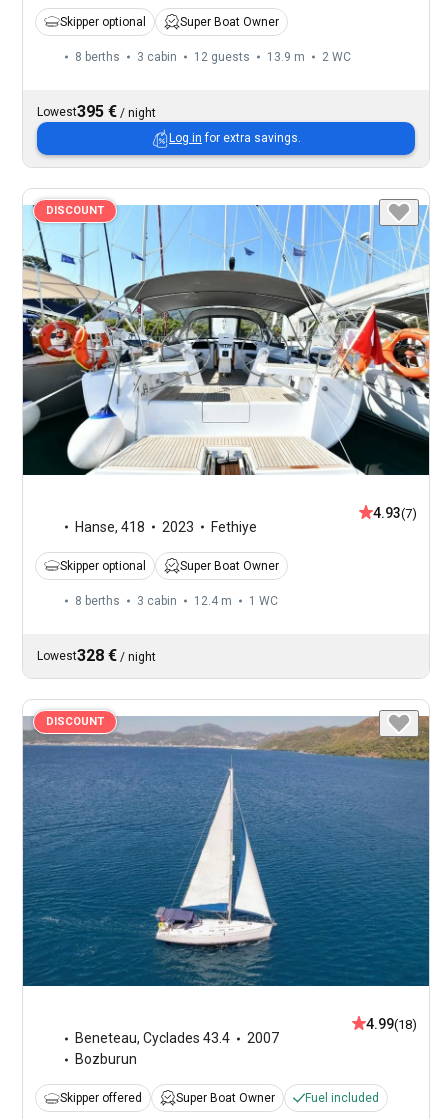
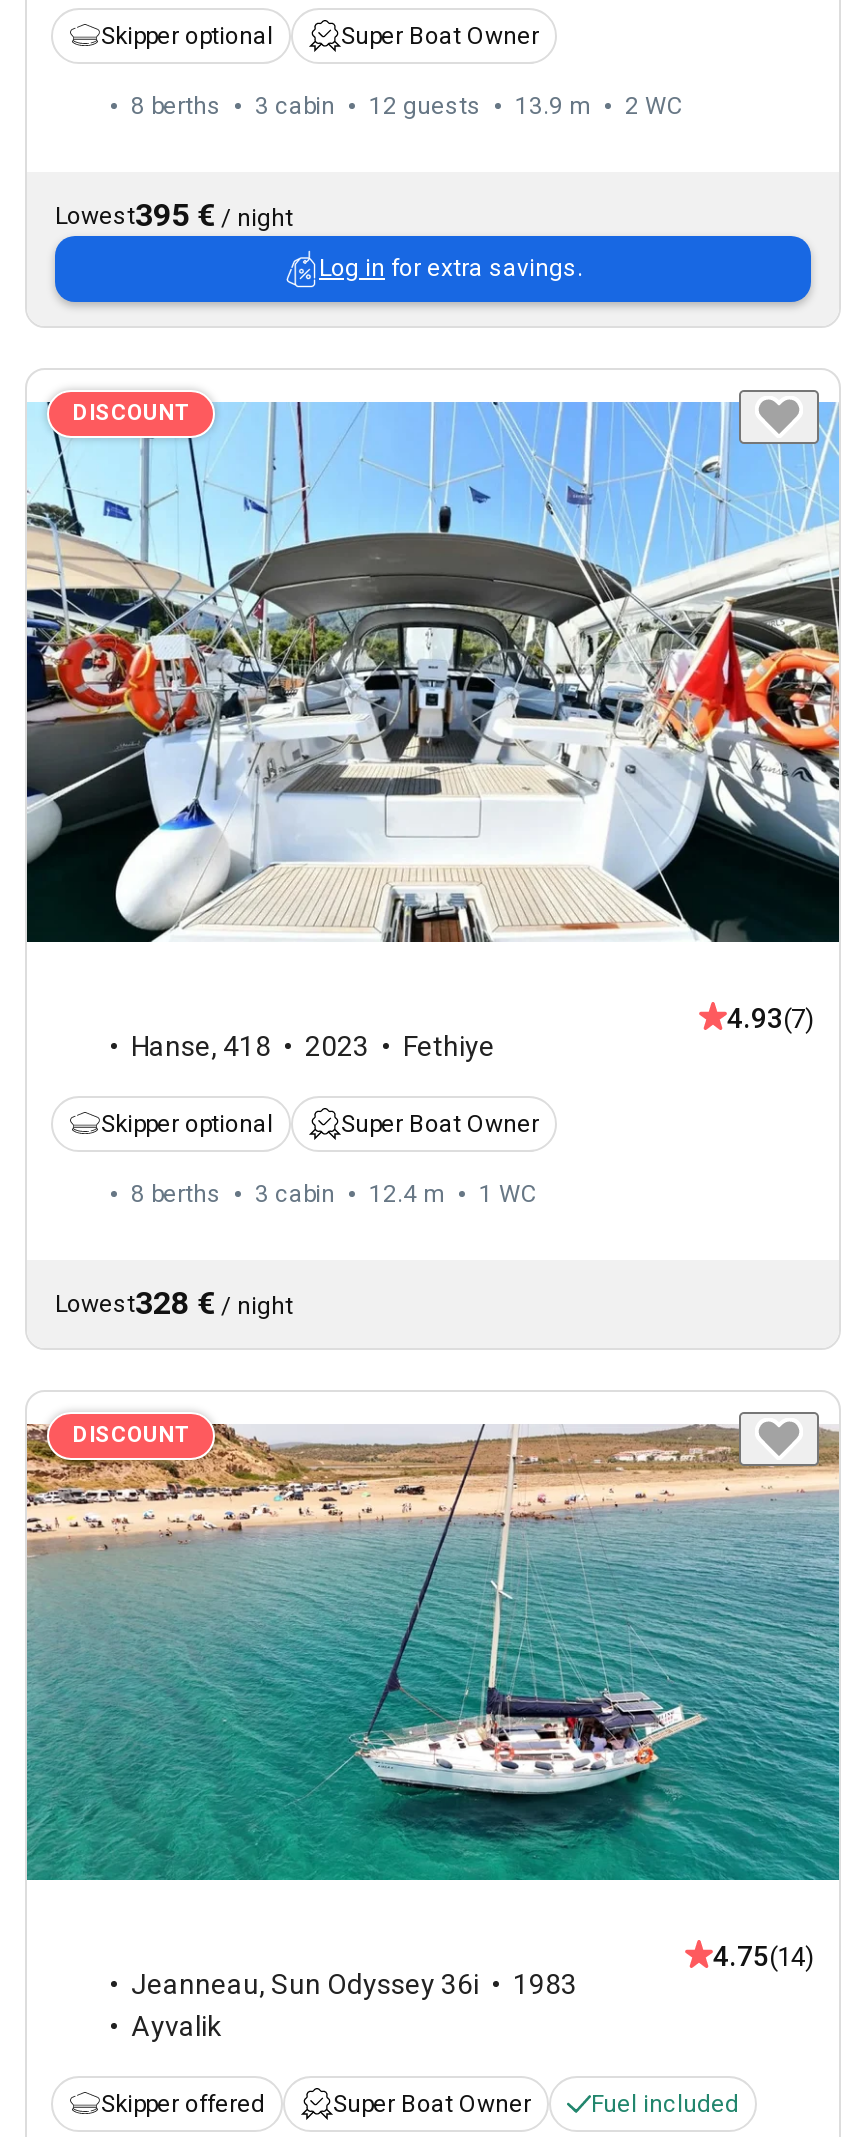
- [image]
- 4.99(18)
+ [image]
+ 4.75(14)

- Beneteau, Cyclades 43.4
- 2007
- Bozburun
+ Jeanneau, Sun Odyssey 36i
+ 1983
+ Ayvalik
